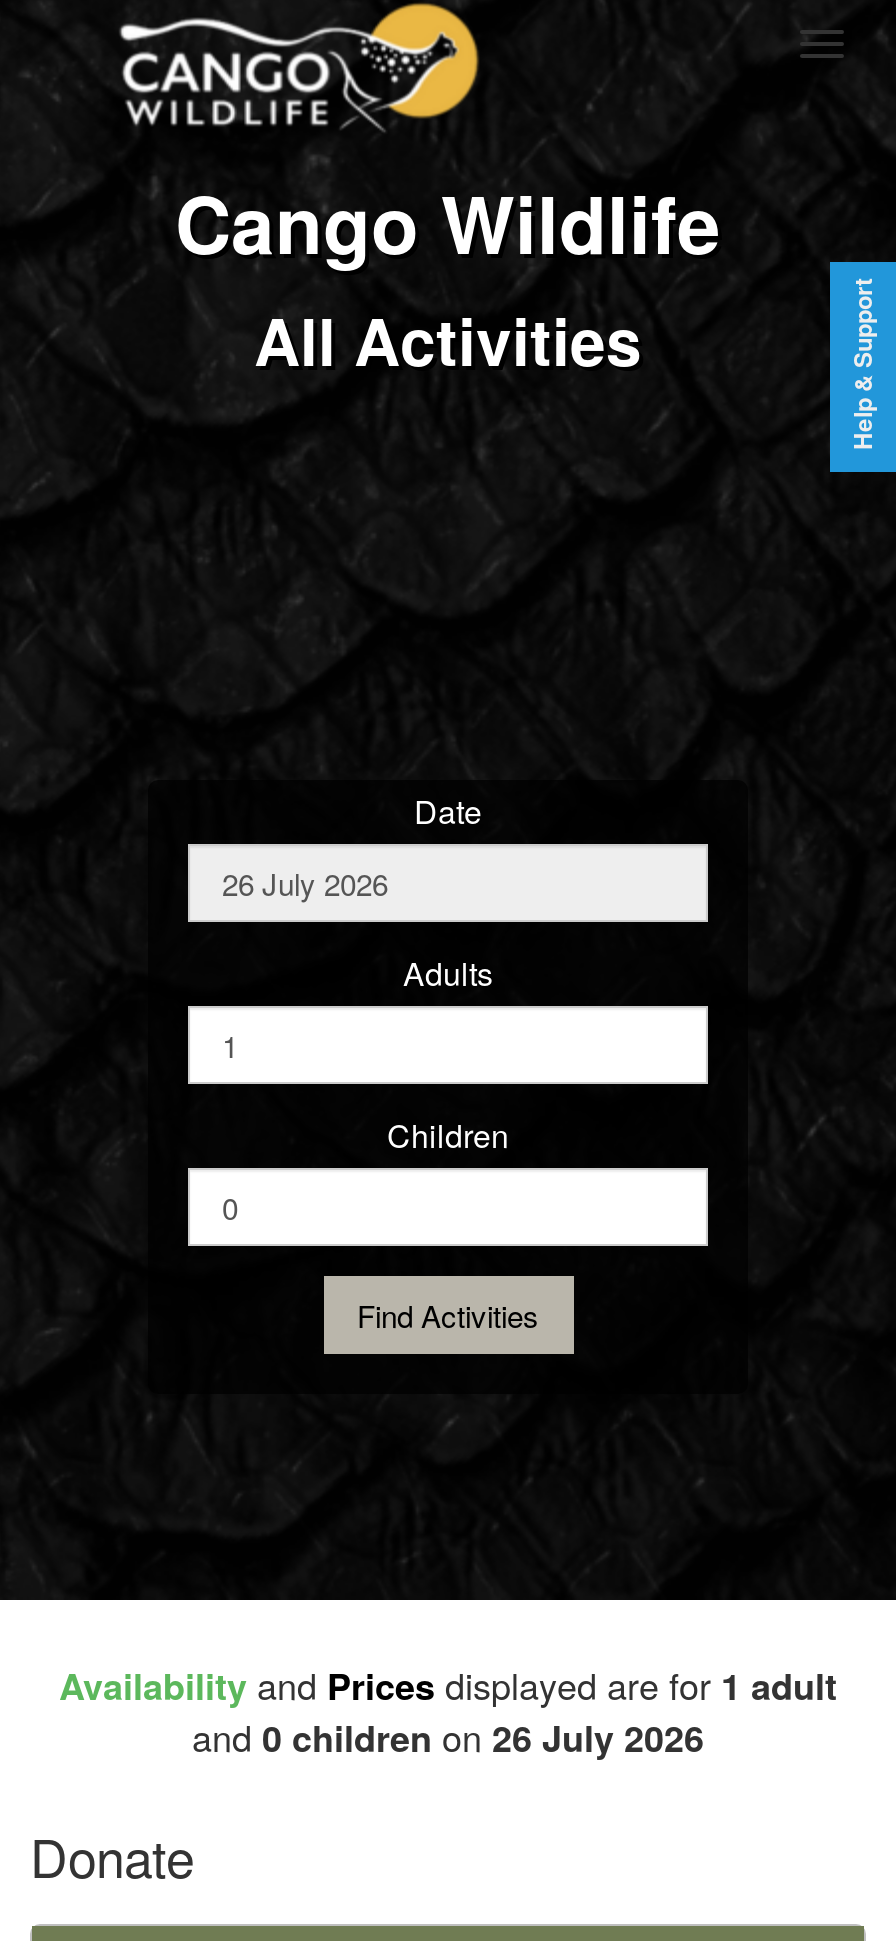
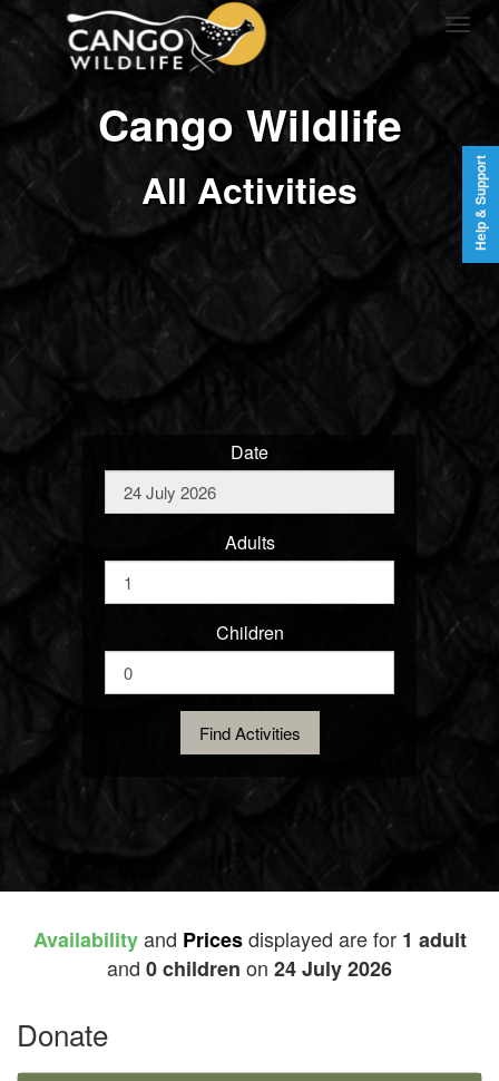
- and 0 children on 26 July 2026
+ and 0 children on 24 July 2026
